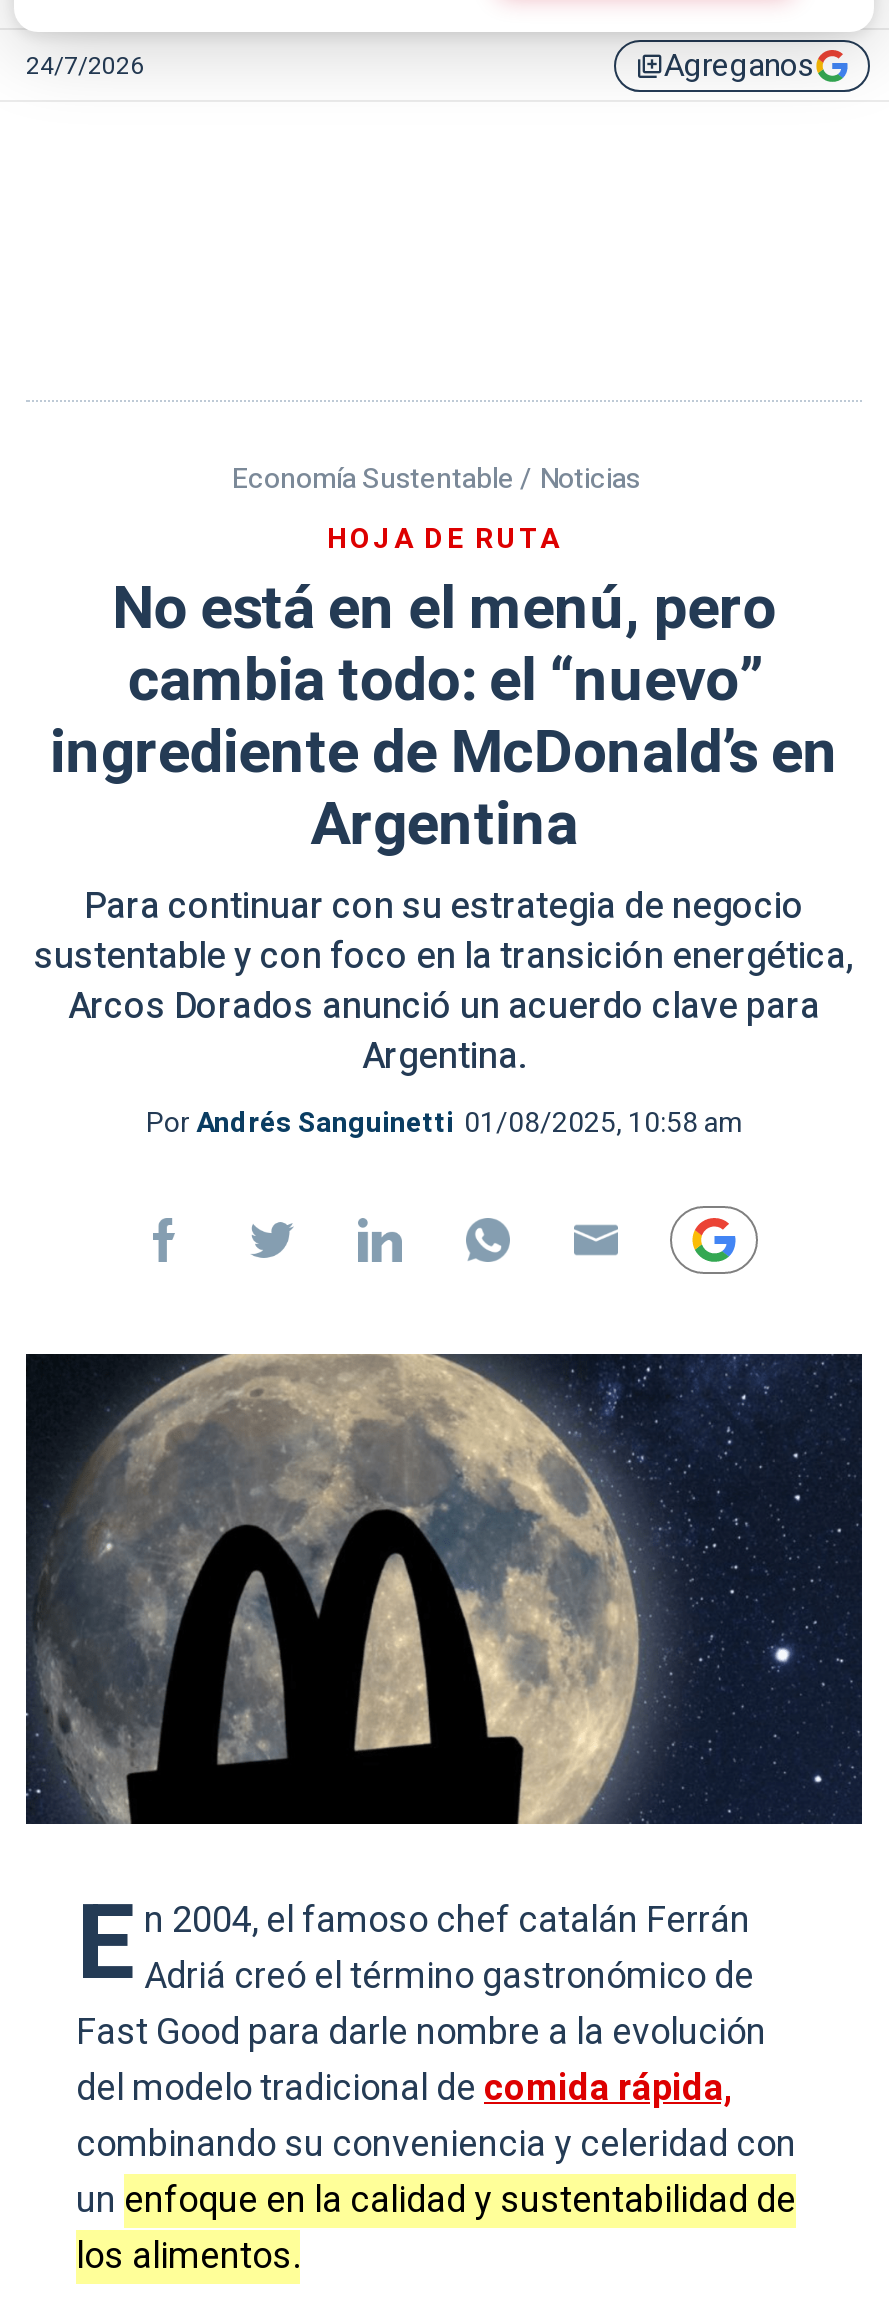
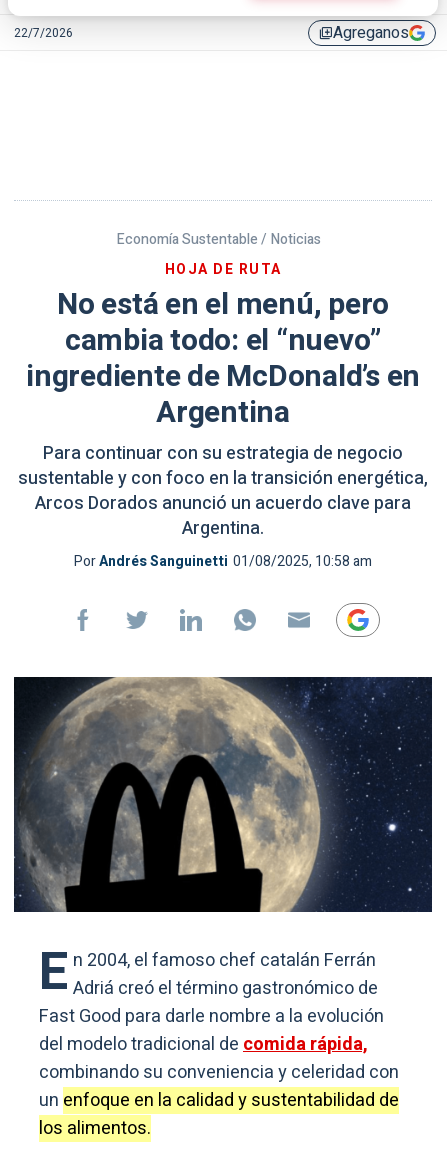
- 24/7/2026
+ 22/7/2026
